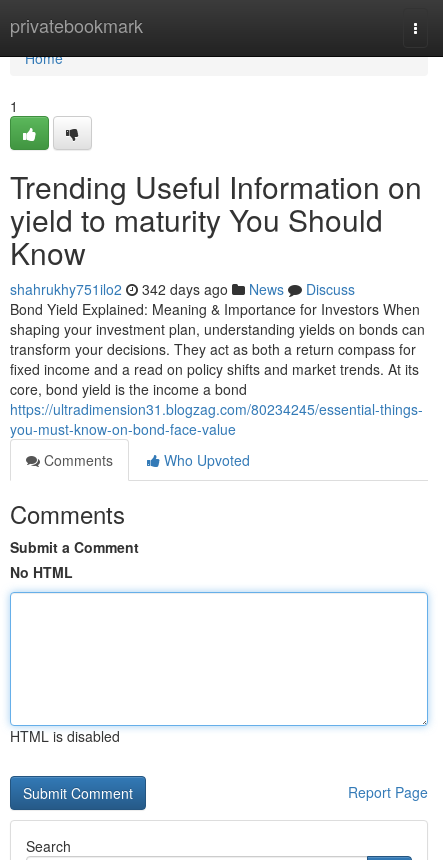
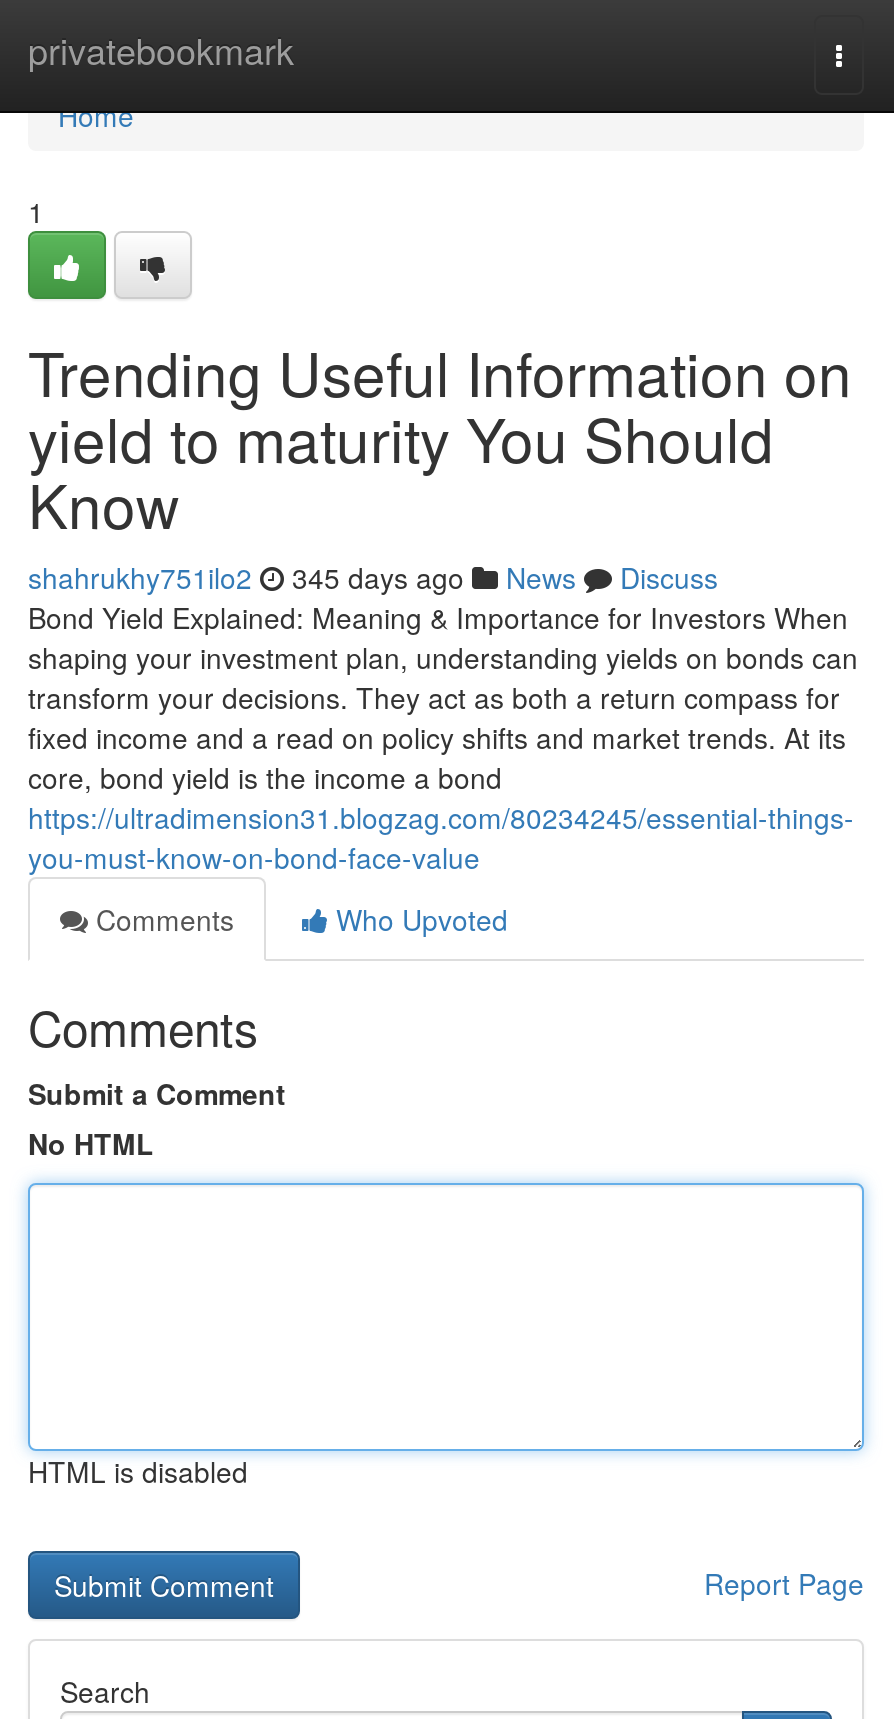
- shahrukhy751ilo2 342 days ago News Discuss
+ shahrukhy751ilo2 345 days ago News Discuss
